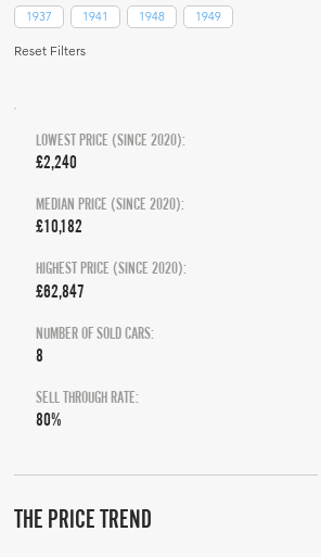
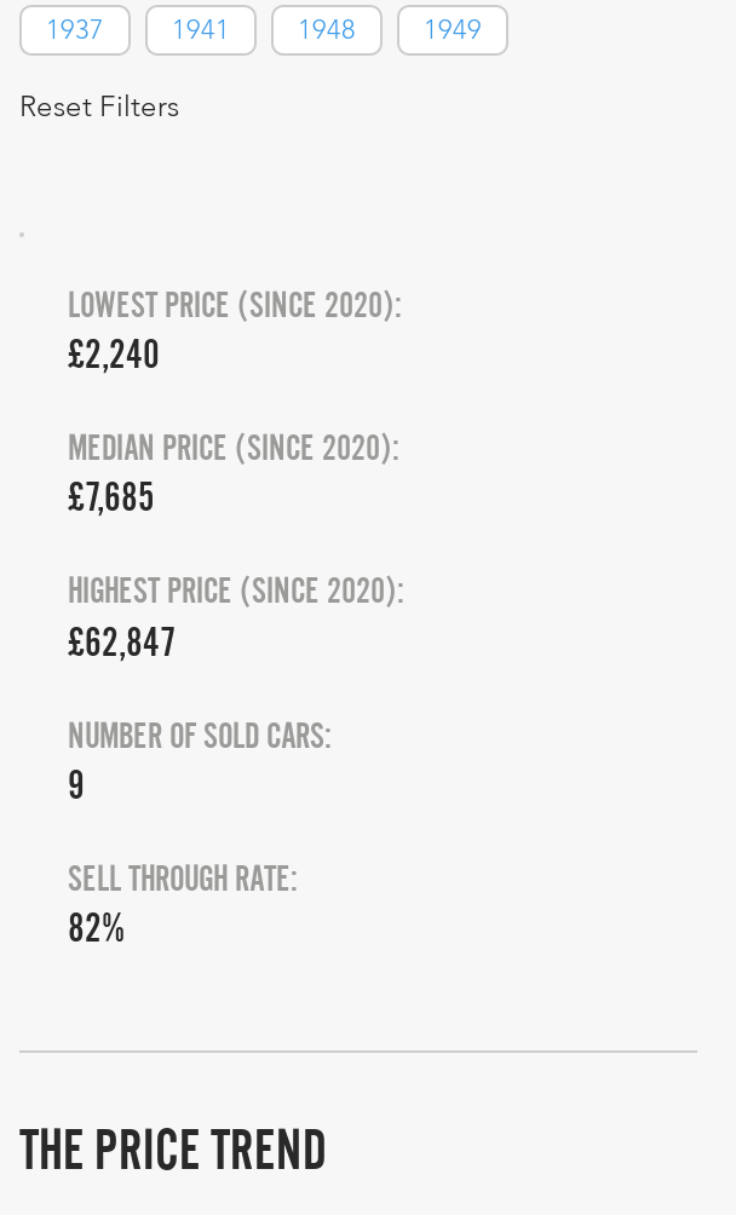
- £10,182
+ £7,685

- 8
+ 9

- 80%
+ 82%
